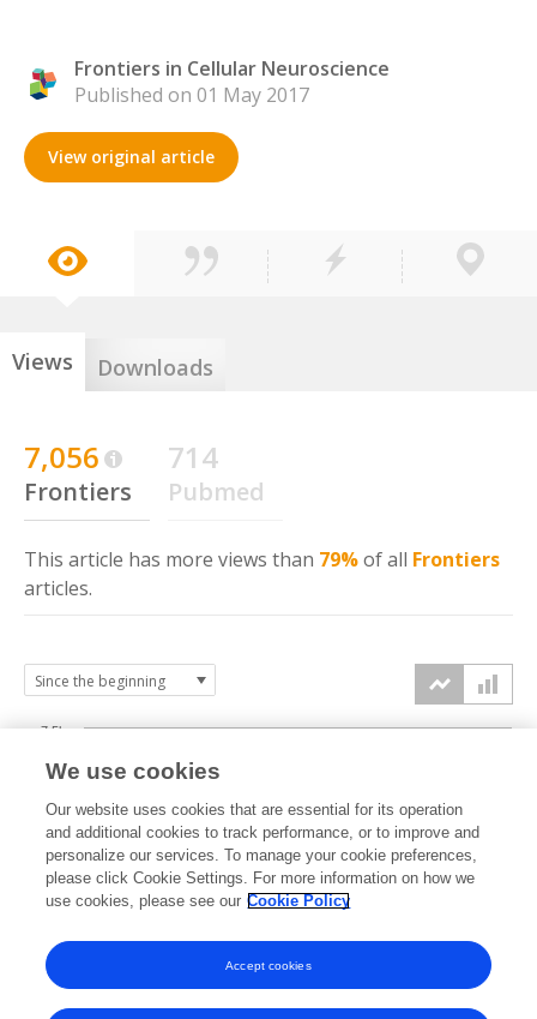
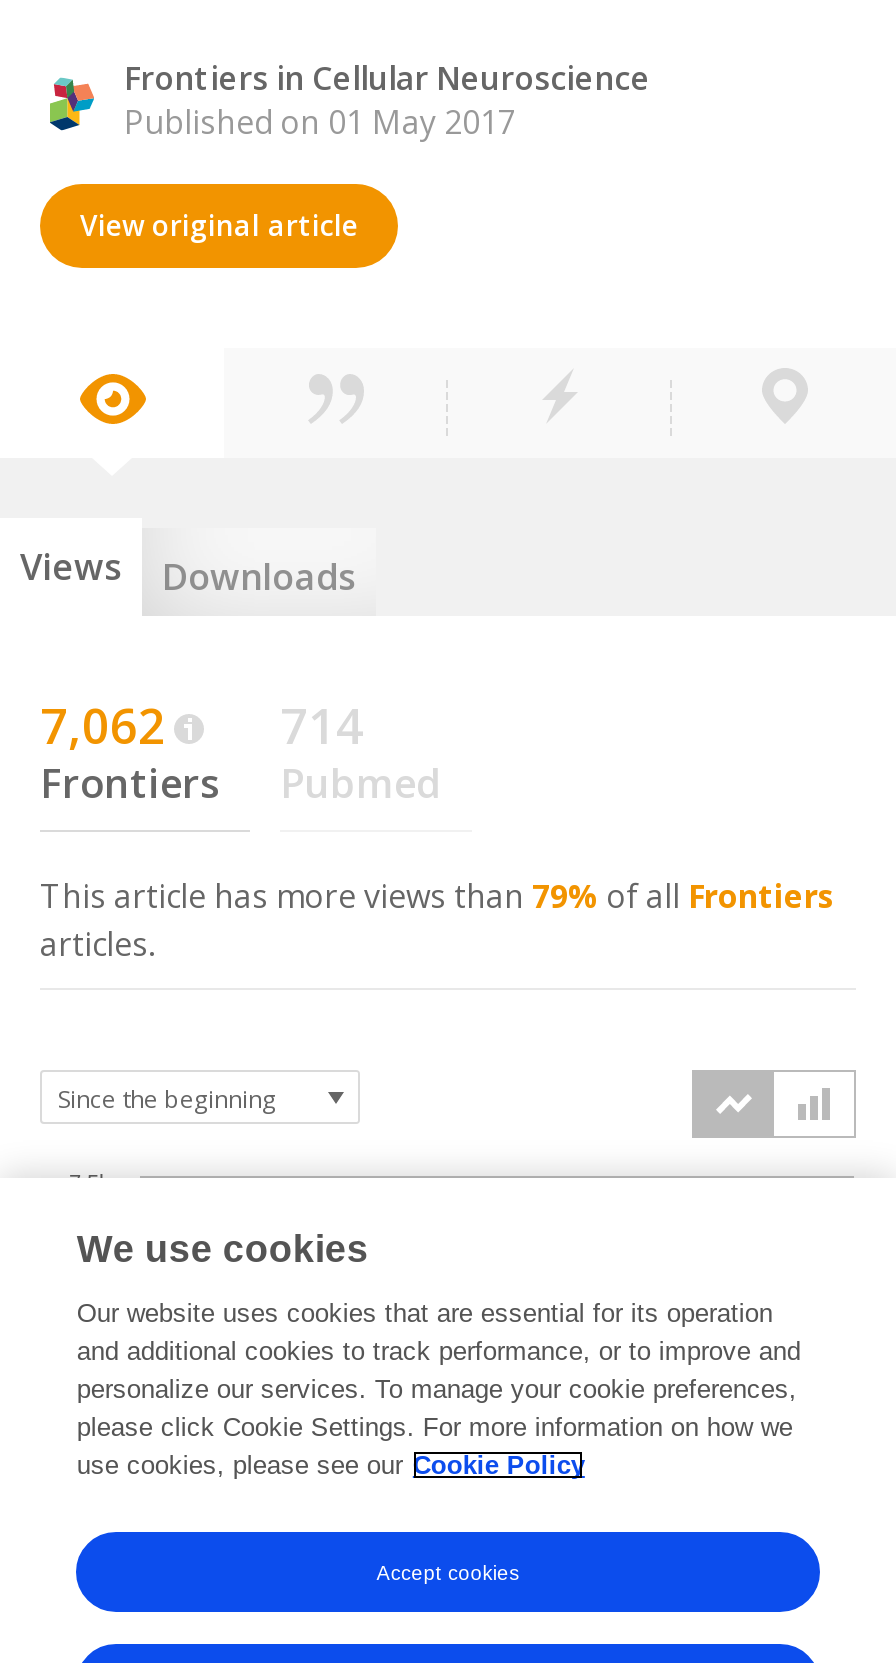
- 7,056
+ 7,062
